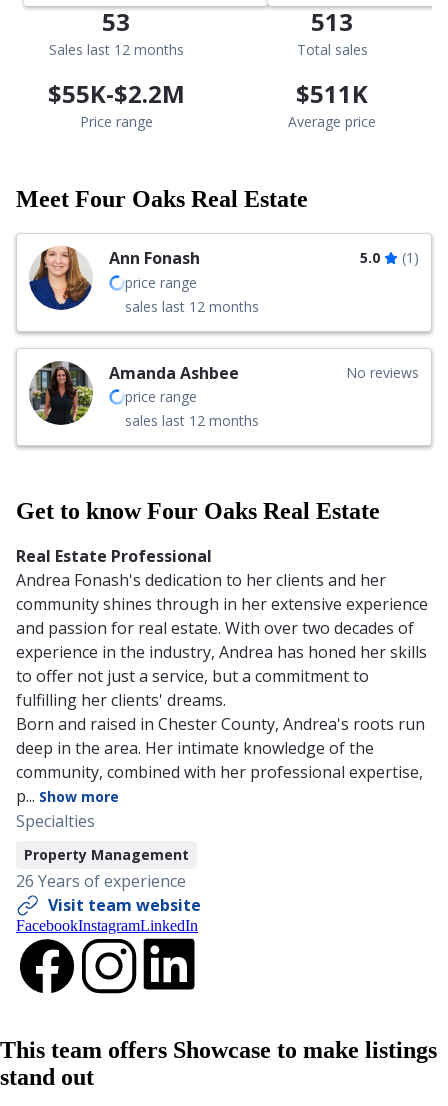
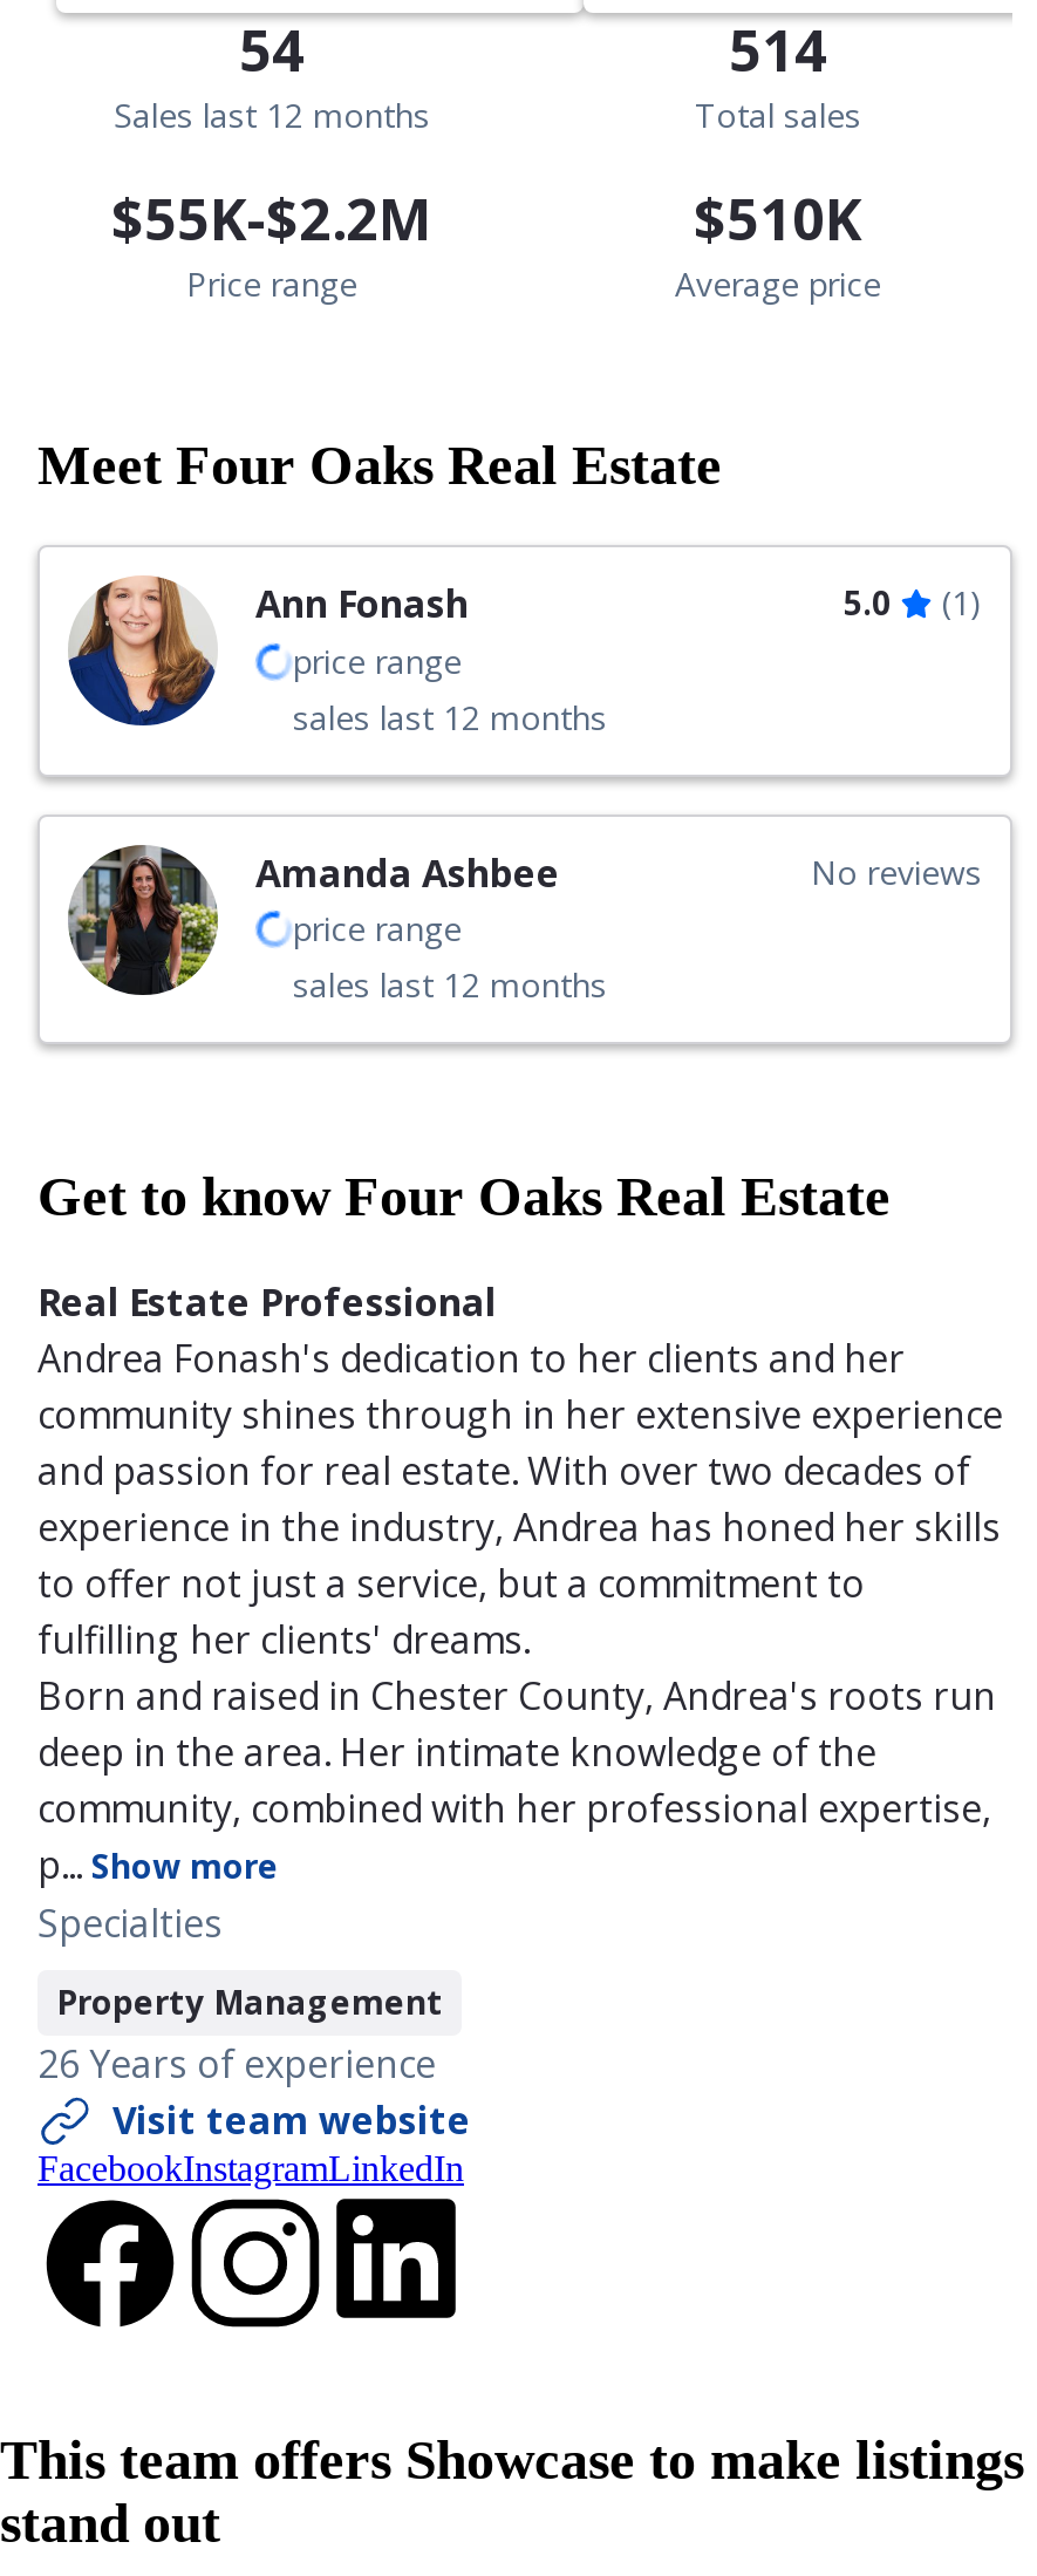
- 53
+ 54

- 513
+ 514

- $511K
+ $510K
